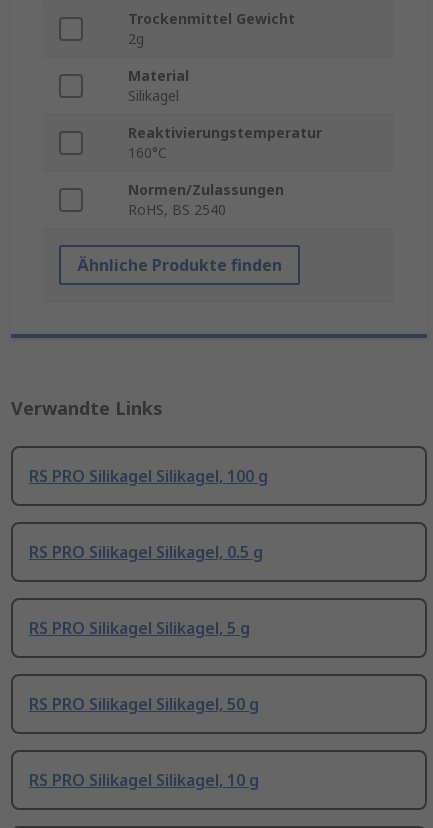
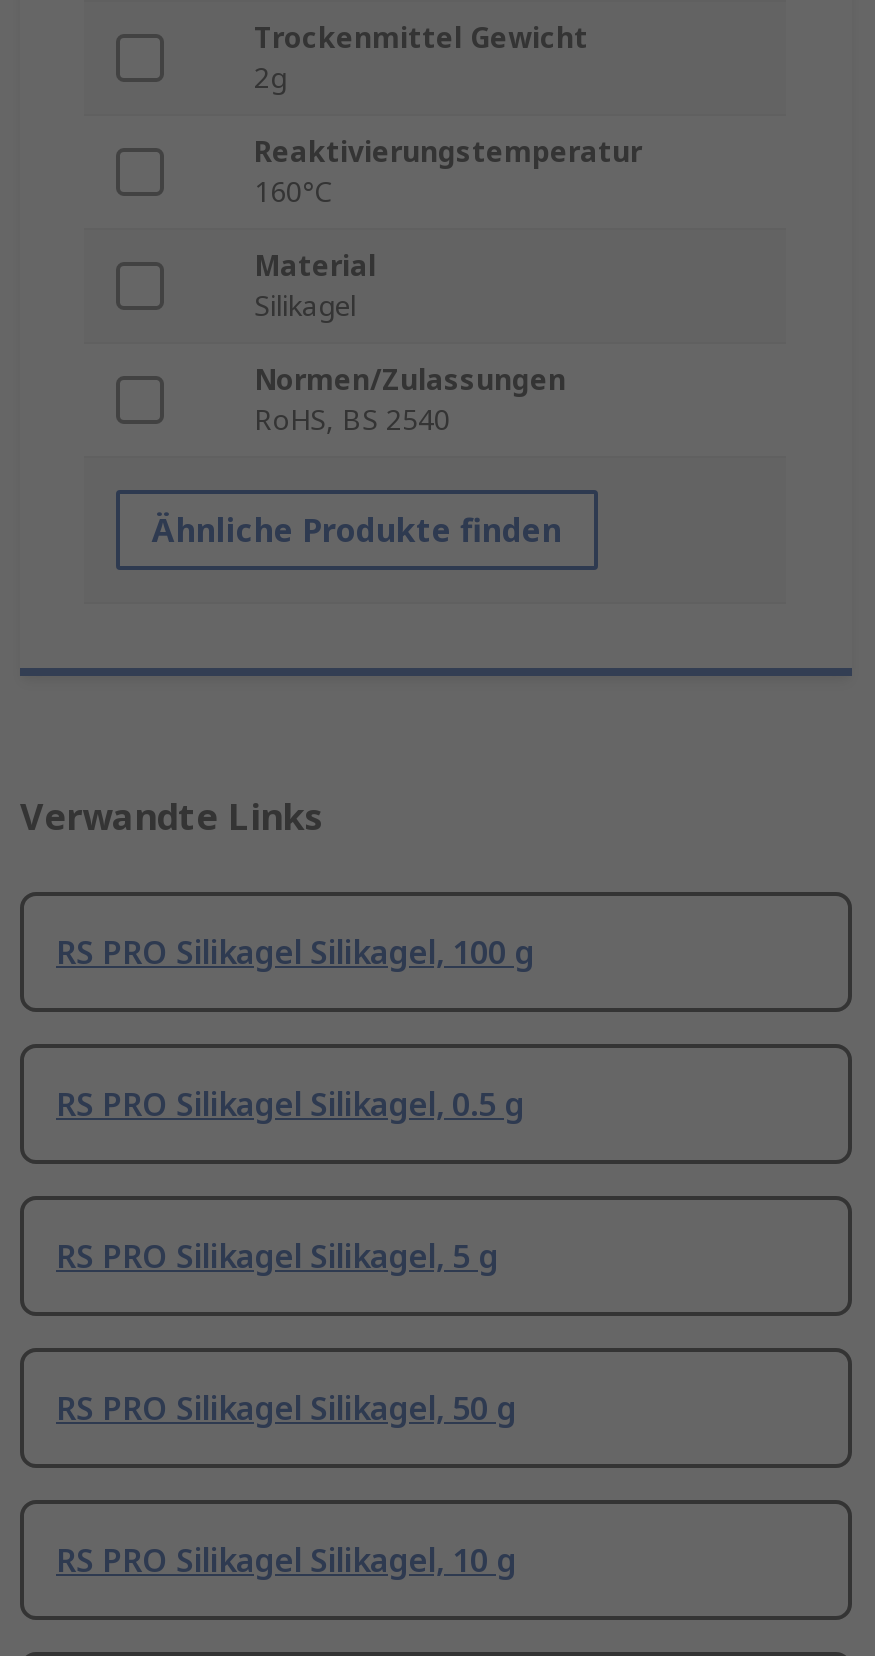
moved down: Material | Silikagel

moved up: Reaktivierungstemperatur | 160°C
